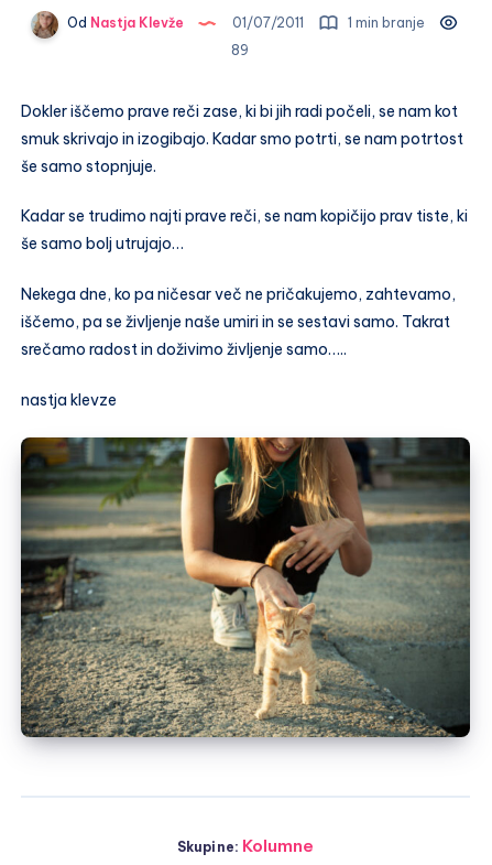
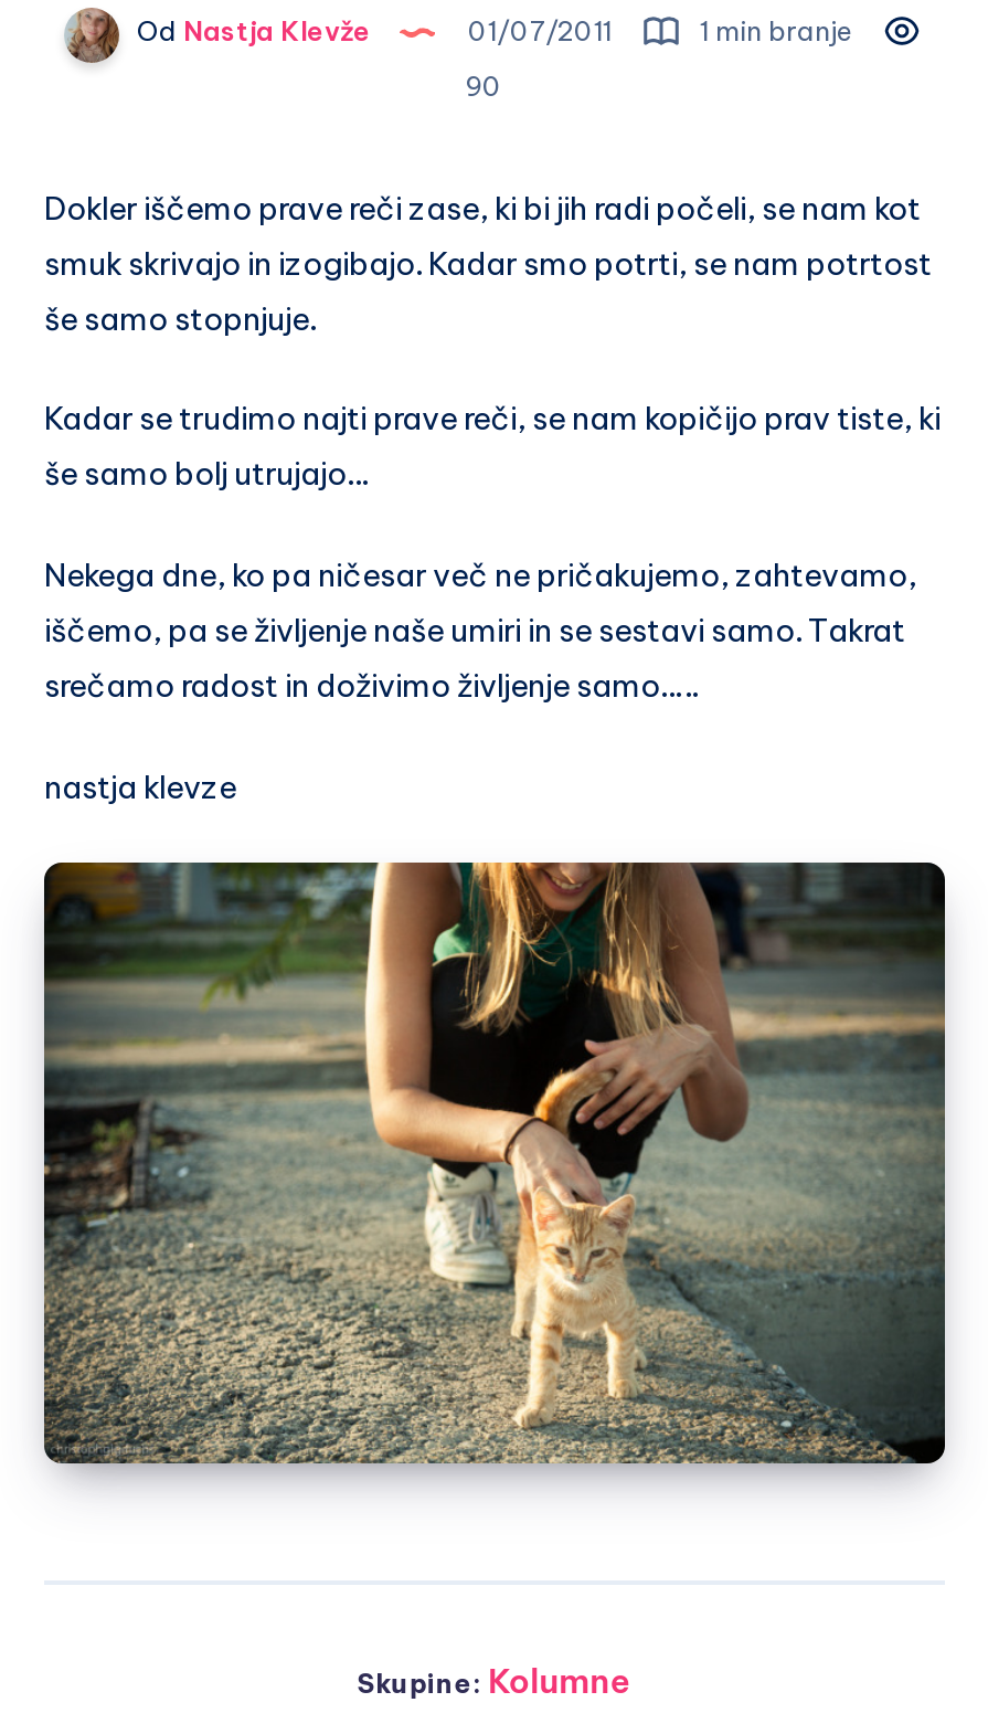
- 89
+ 90
